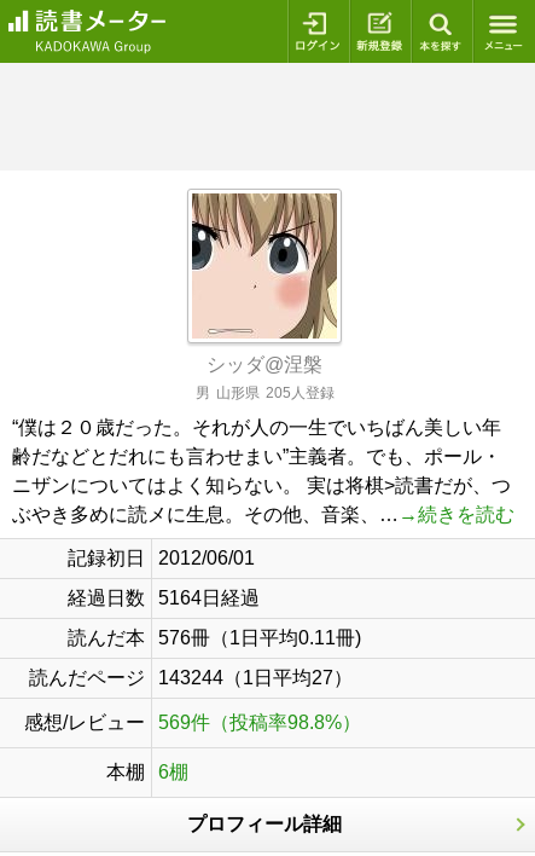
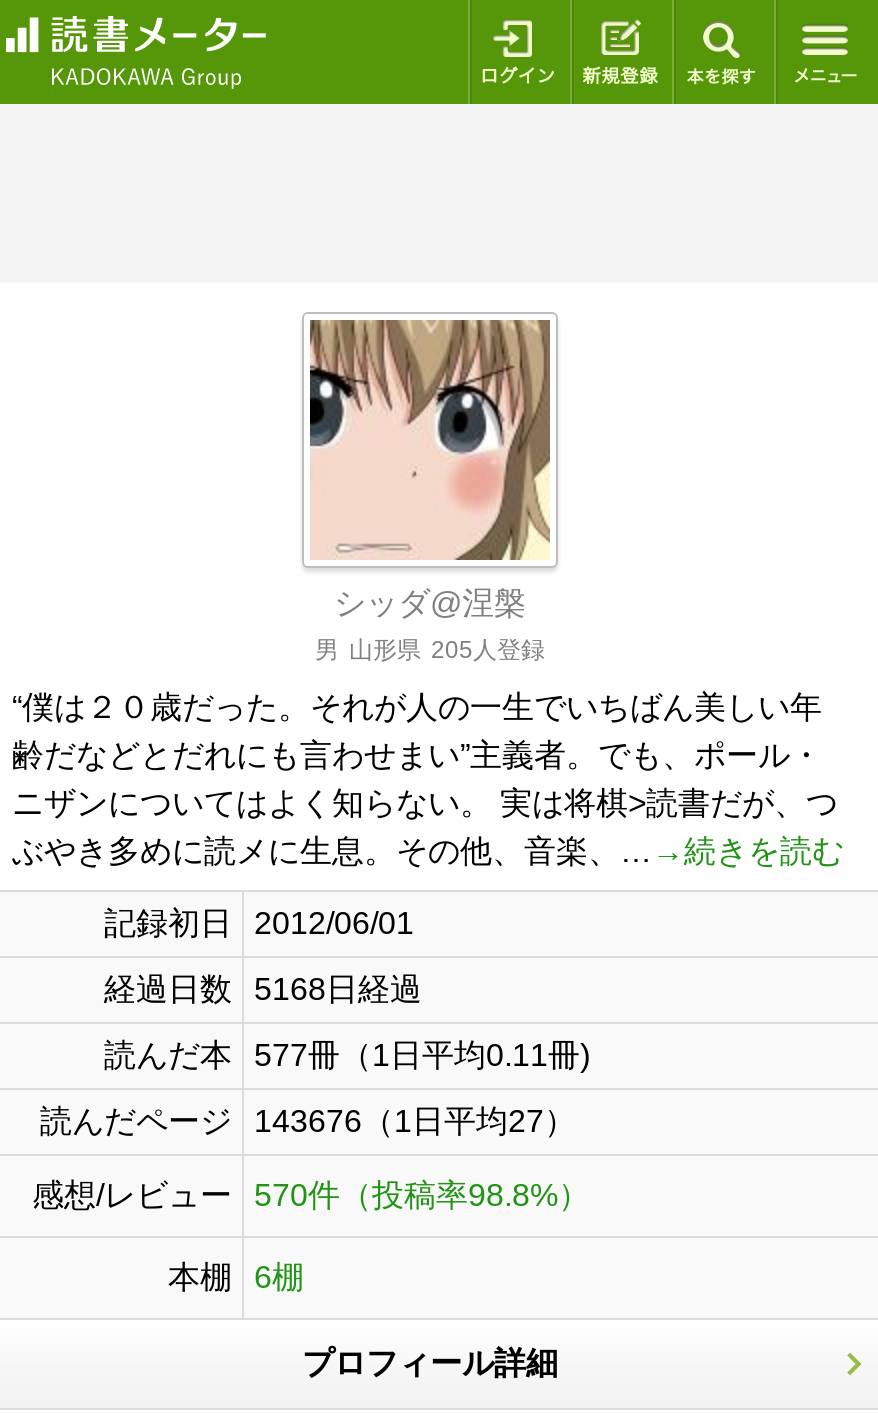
- 経過日数 5164日経過
+ 経過日数 5168日経過

- 読んだ本 576冊（1日平均0.11冊)
+ 読んだ本 577冊（1日平均0.11冊)

- 読んだページ 143244（1日平均27）
+ 読んだページ 143676（1日平均27）

- 感想/レビュー 569件（投稿率98.8%）
+ 感想/レビュー 570件（投稿率98.8%）
